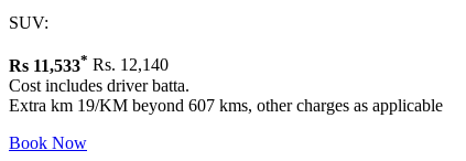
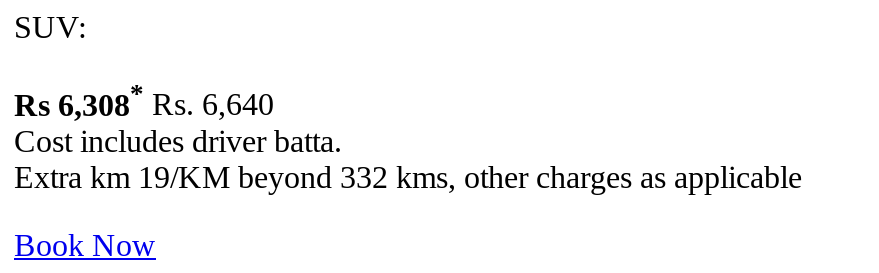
- Rs 11,533* Rs. 12,140
+ Rs 6,308* Rs. 6,640

- Extra km 19/KM beyond 607 kms, other charges as applicable
+ Extra km 19/KM beyond 332 kms, other charges as applicable
